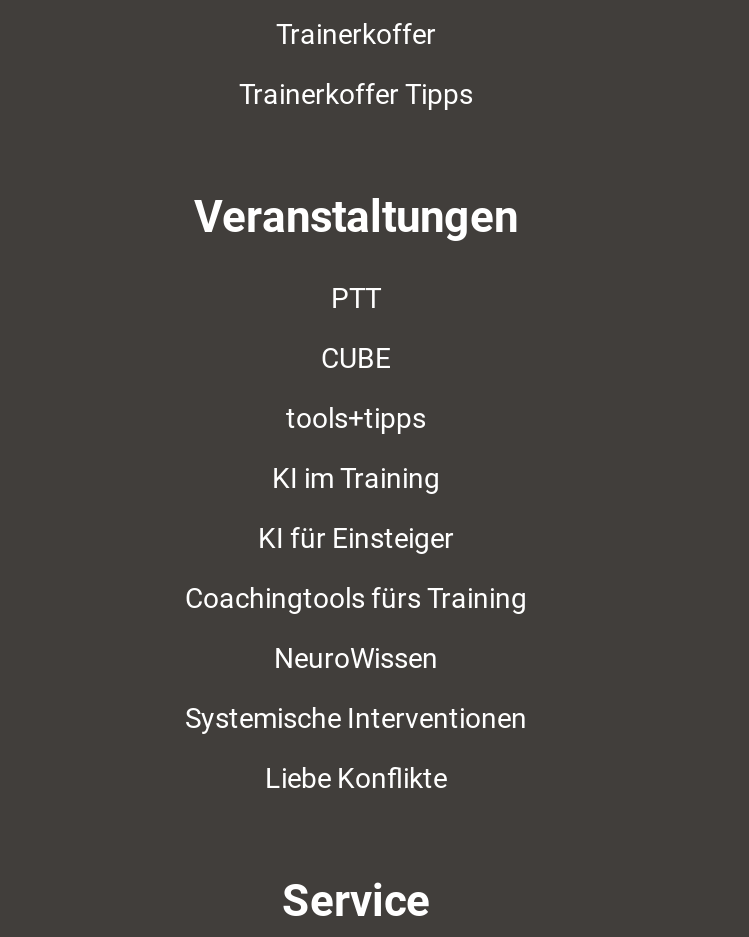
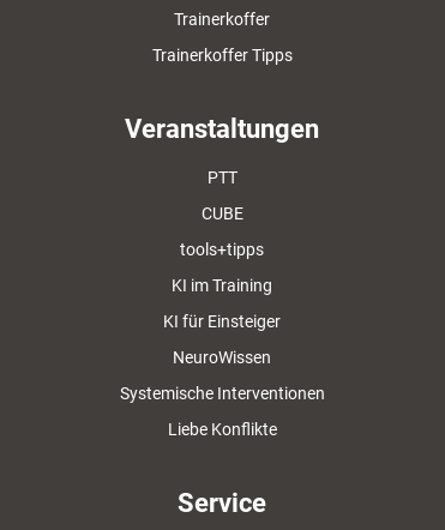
- Coachingtools fürs Training
